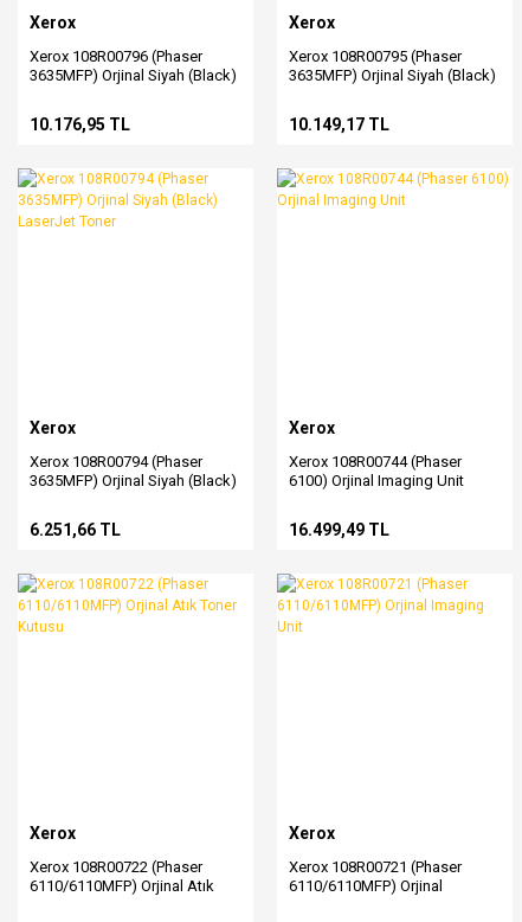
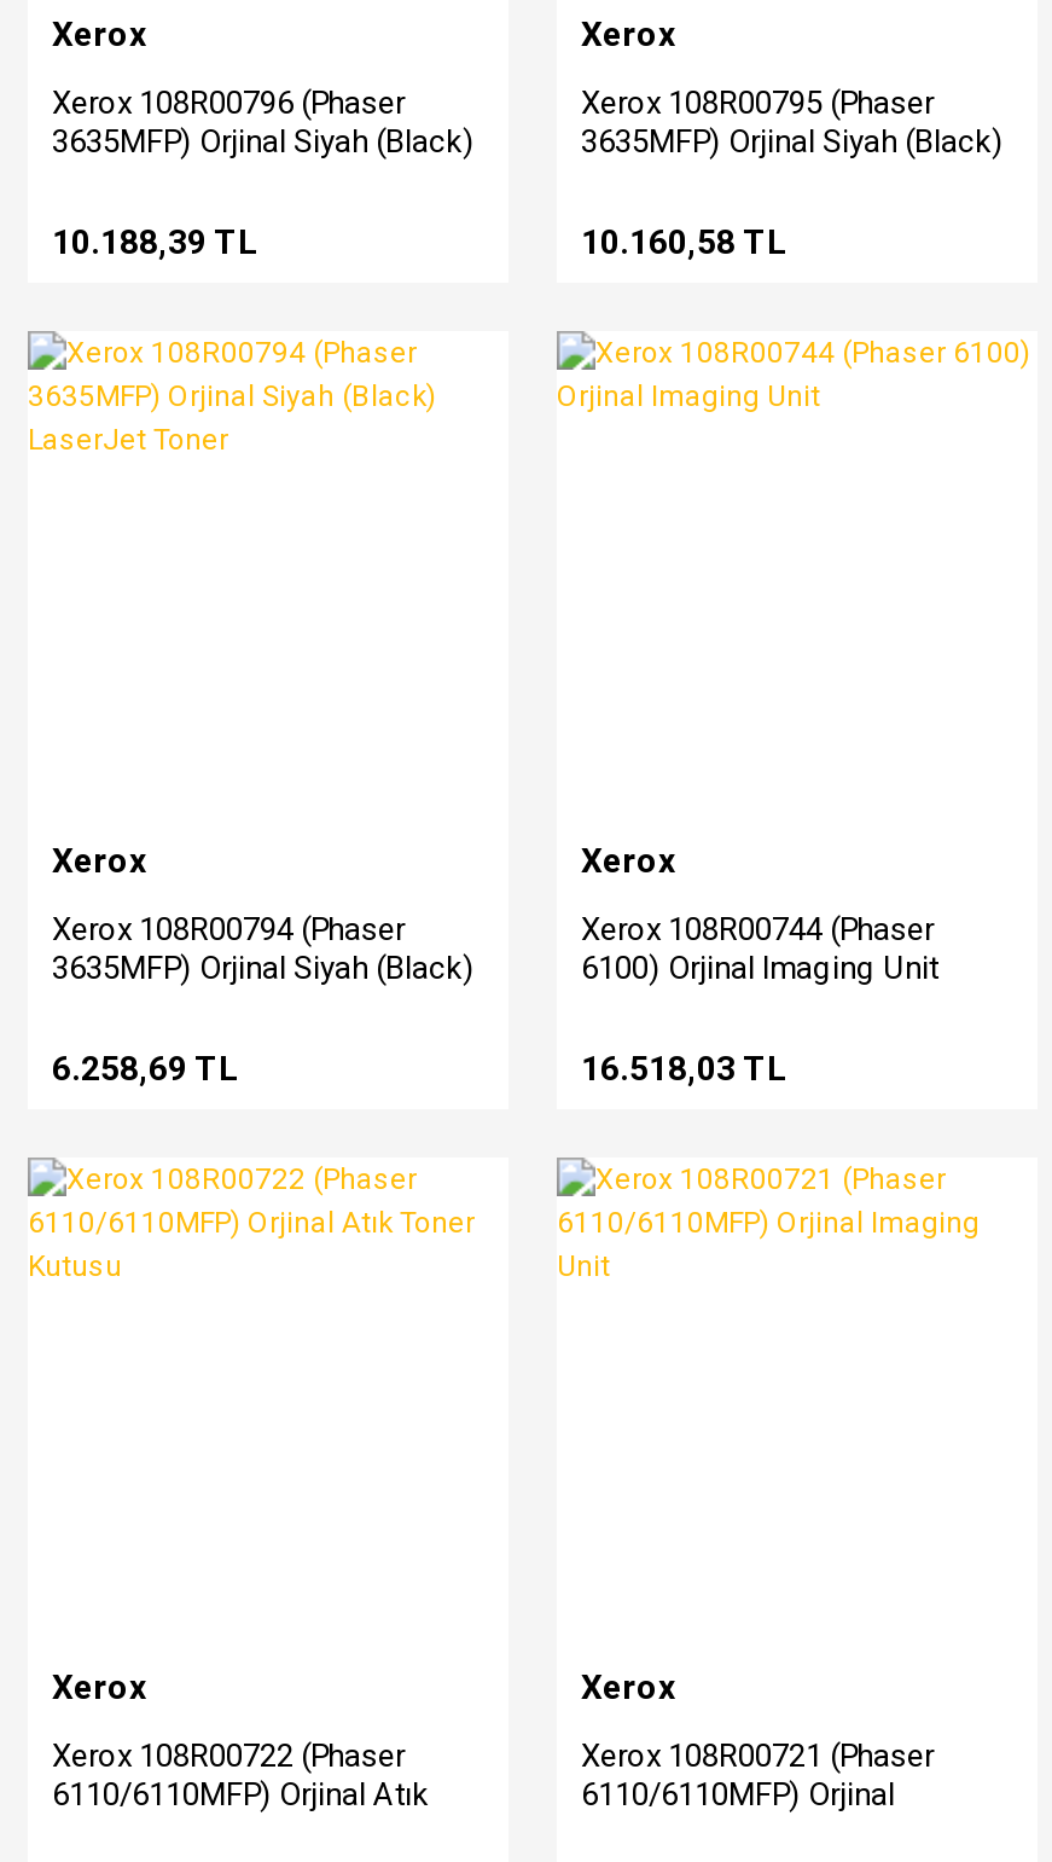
- 10.176,95 TL
+ 10.188,39 TL

- 10.149,17 TL
+ 10.160,58 TL

- 6.251,66 TL
+ 6.258,69 TL

- 16.499,49 TL
+ 16.518,03 TL
